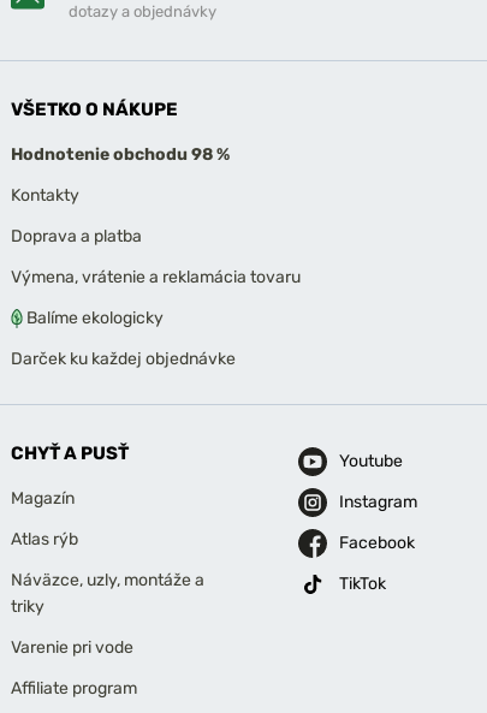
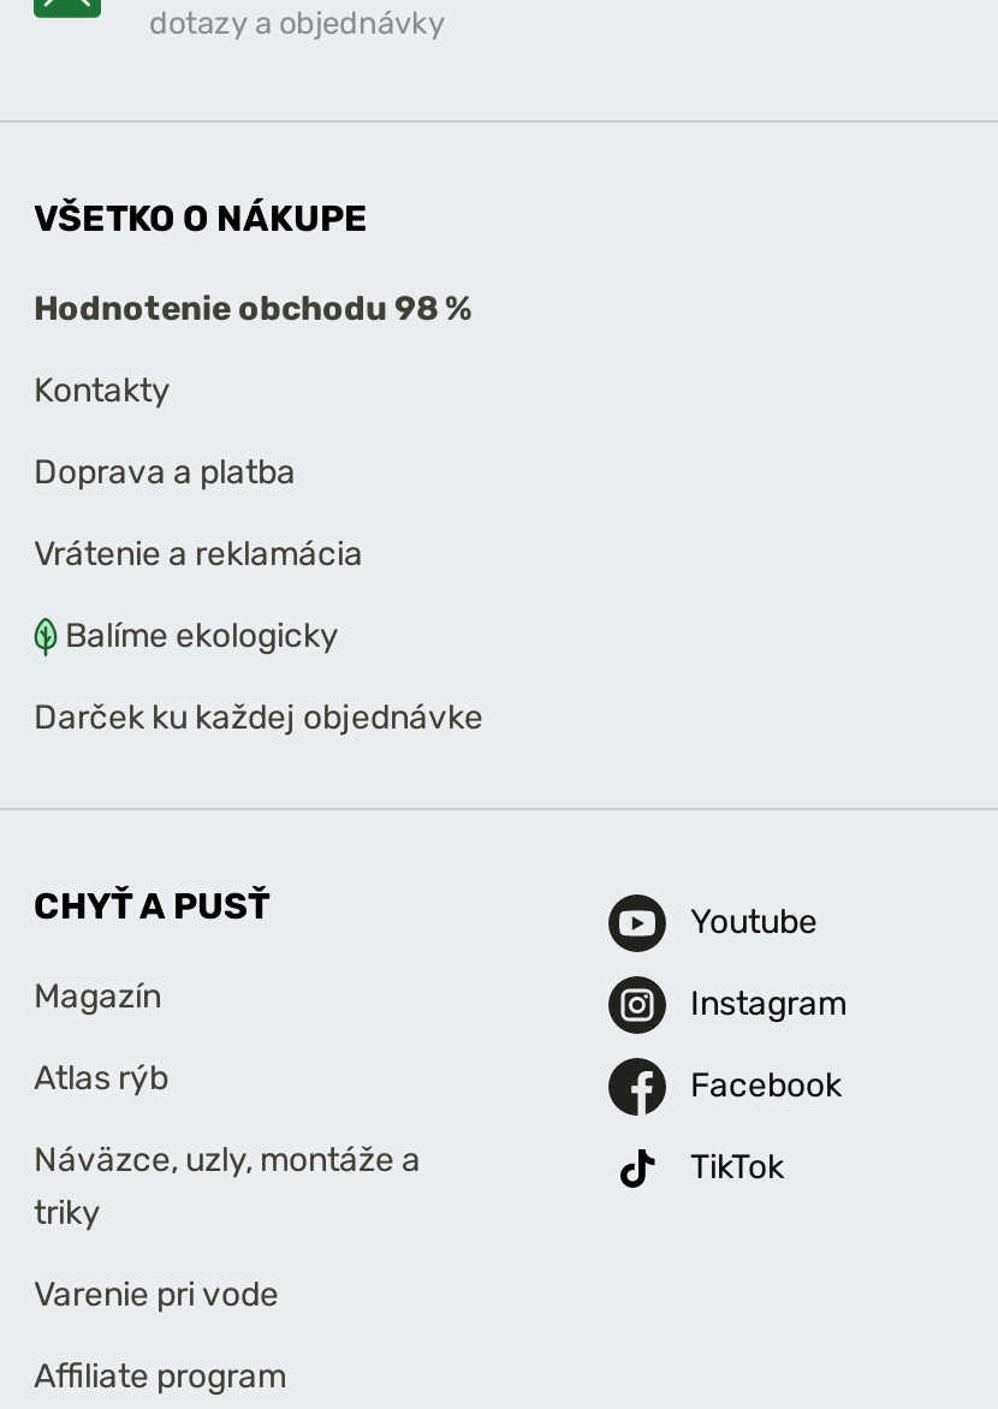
- Výmena, vrátenie a reklamácia tovaru
+ Vrátenie a reklamácia
